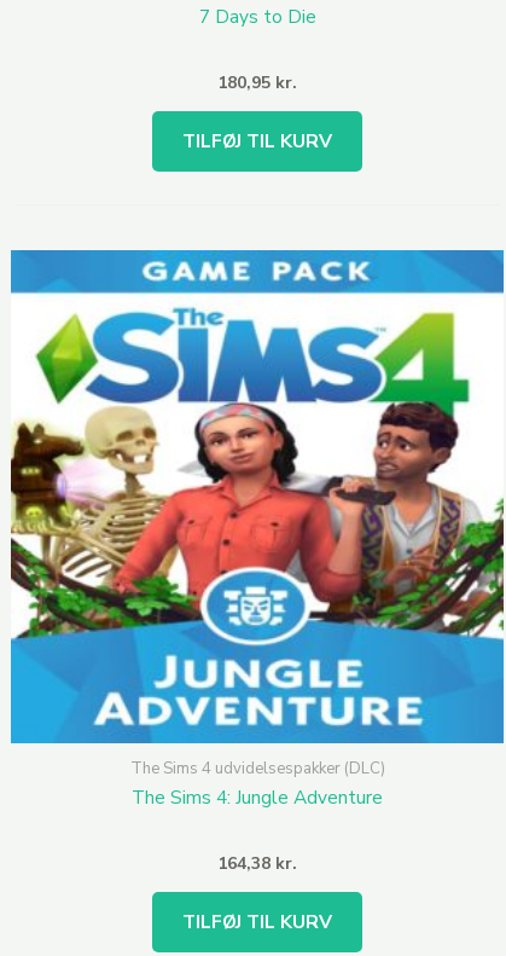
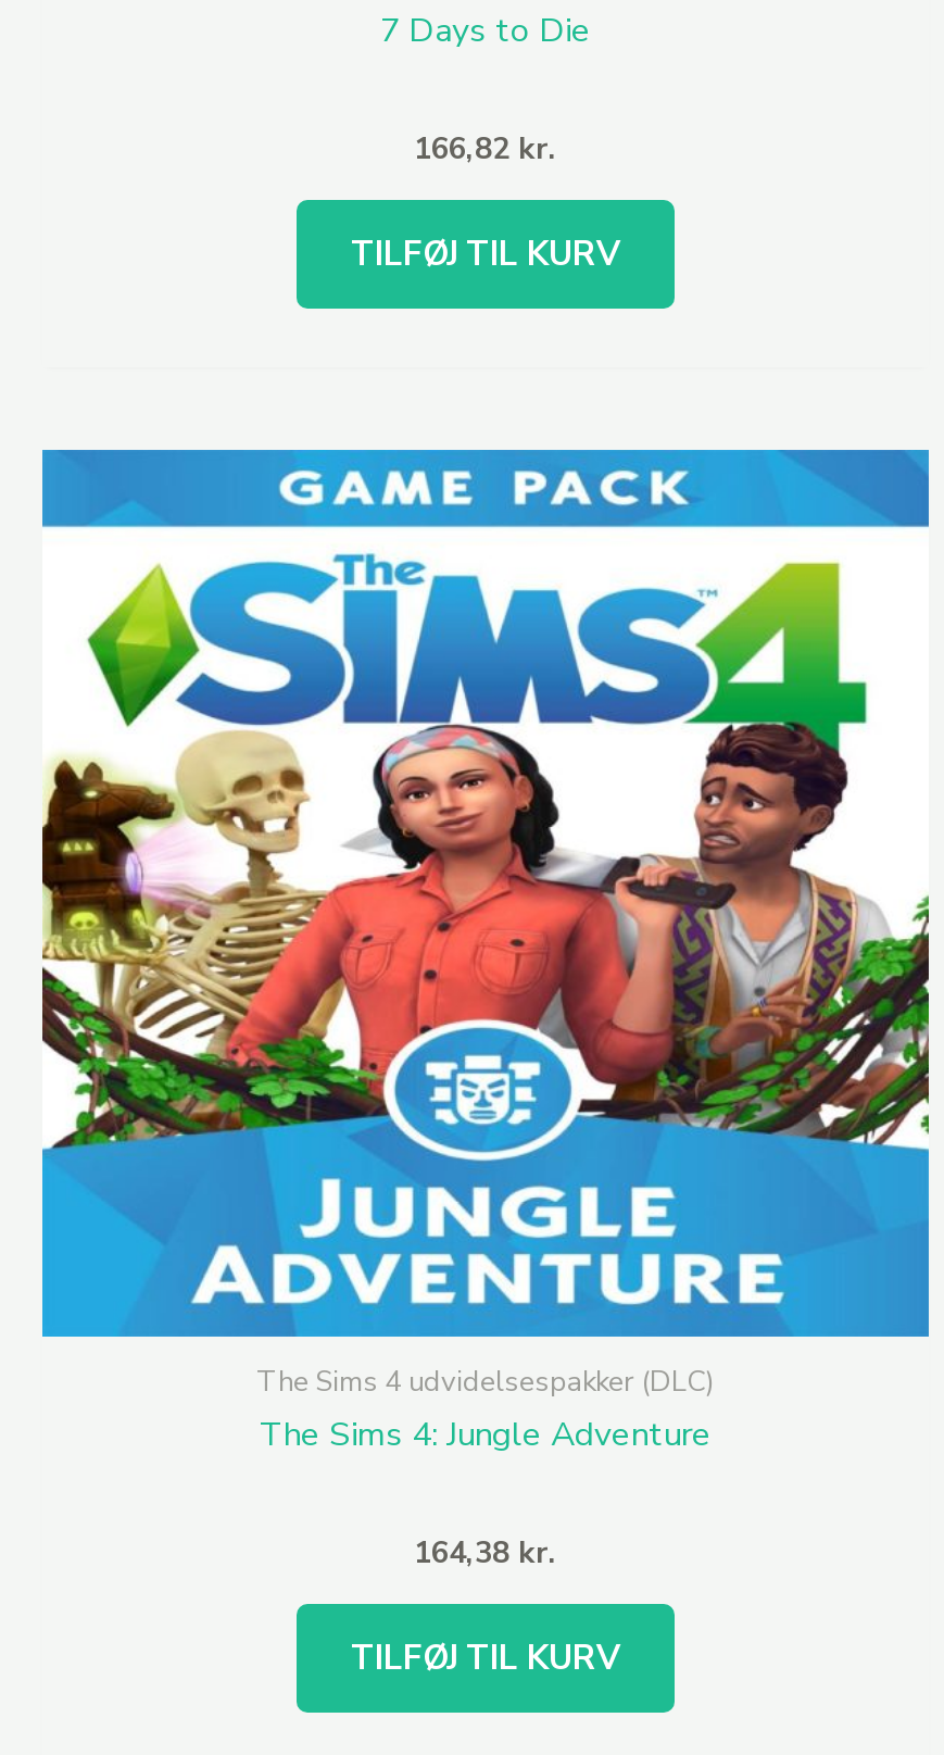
- 180,95 kr.
+ 166,82 kr.
